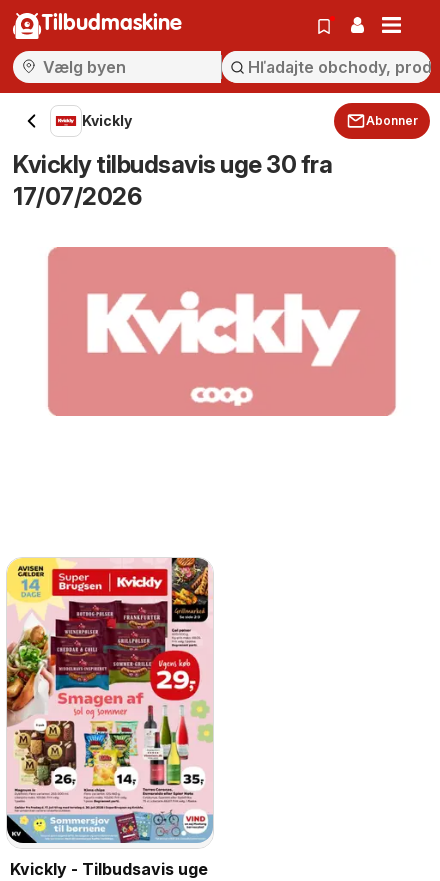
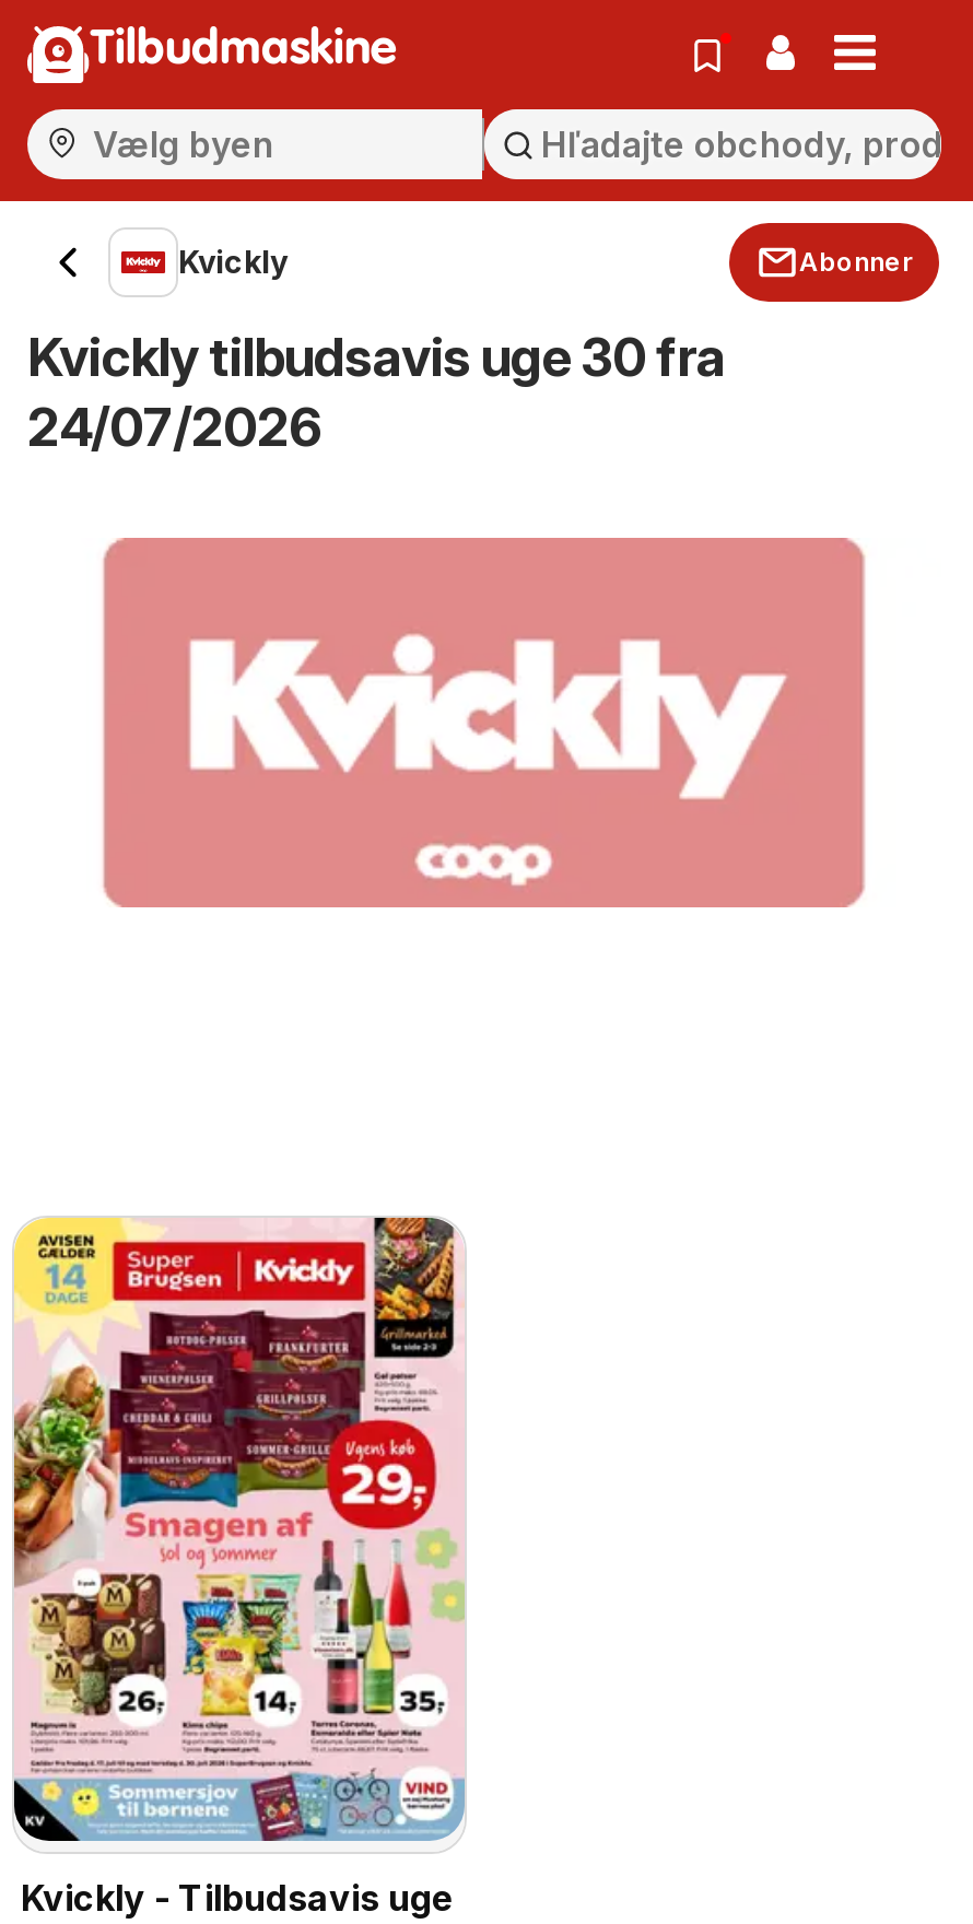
- 17/07/2026
+ 24/07/2026
